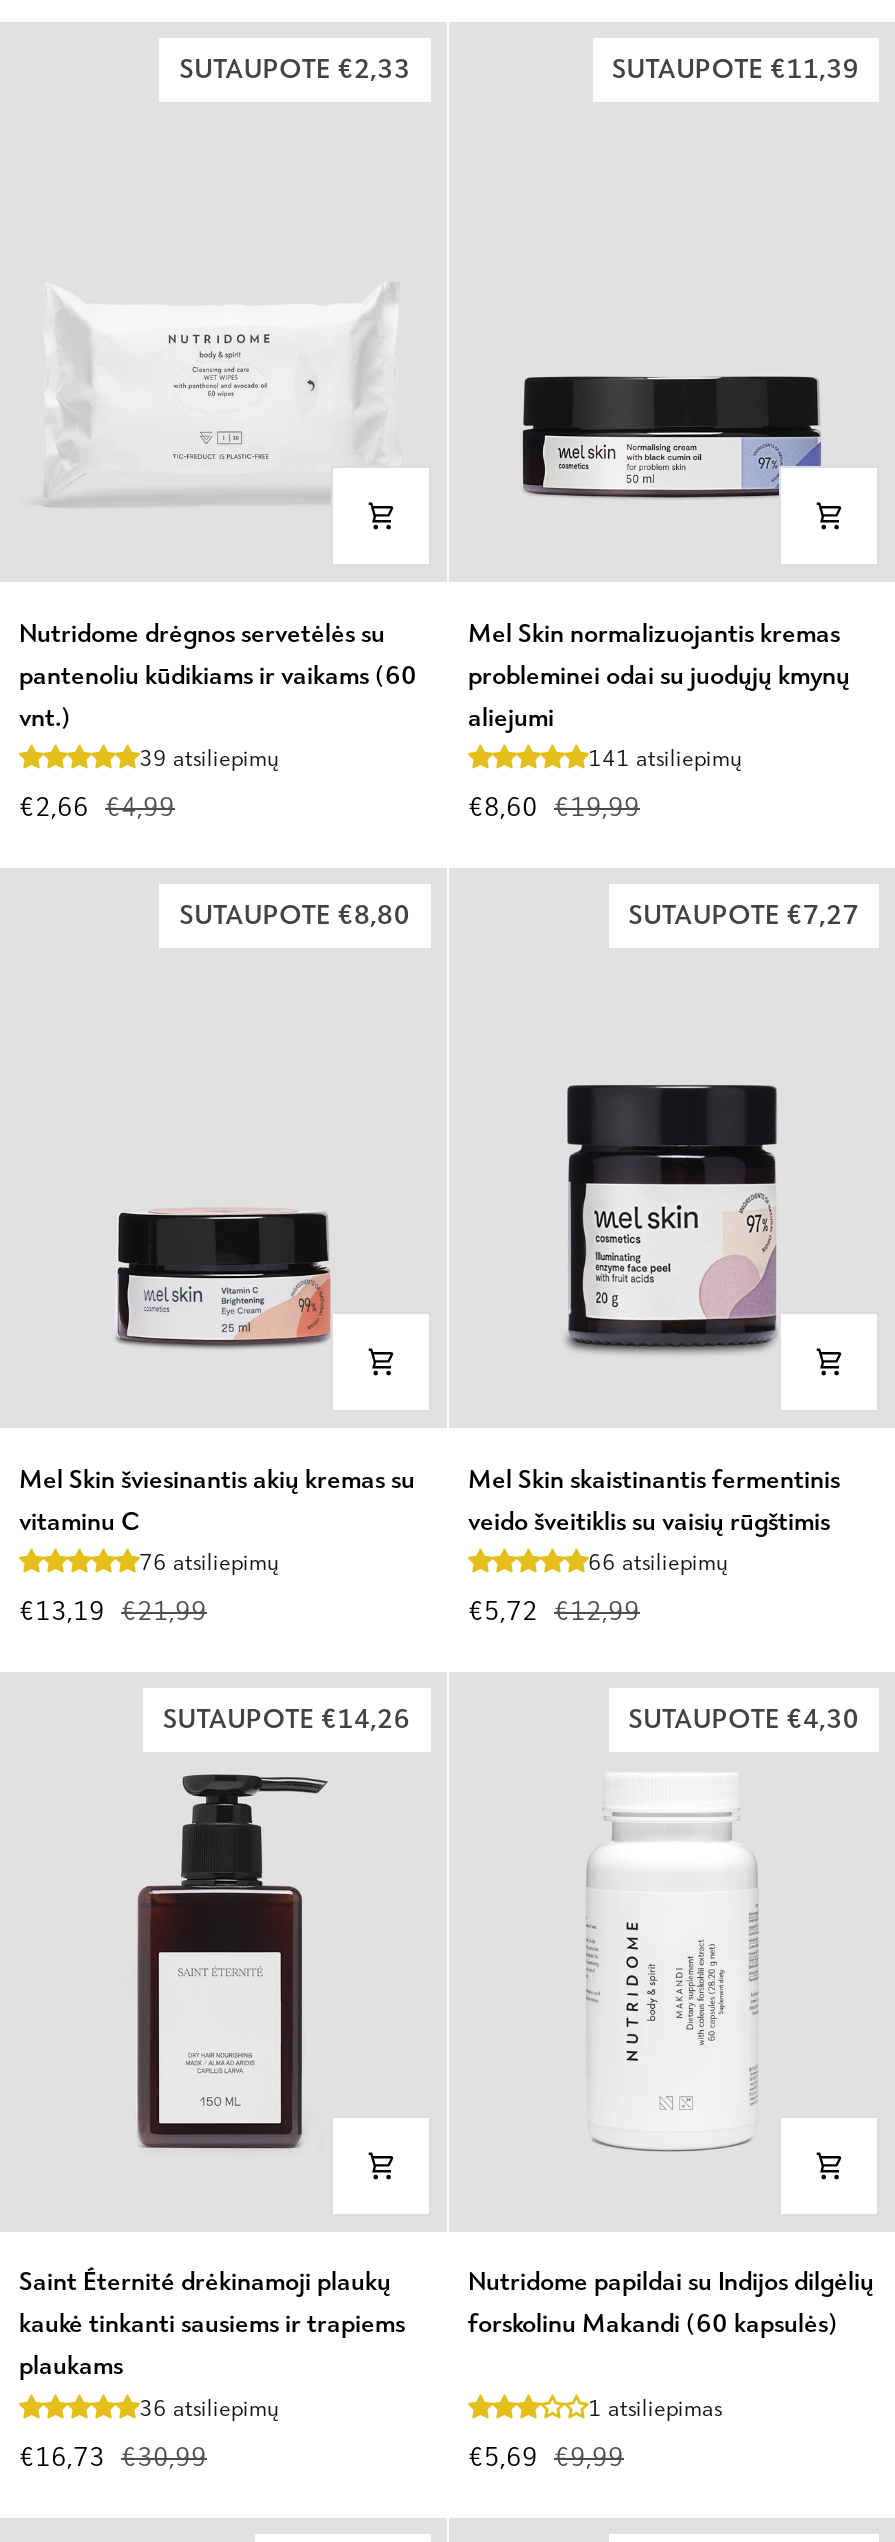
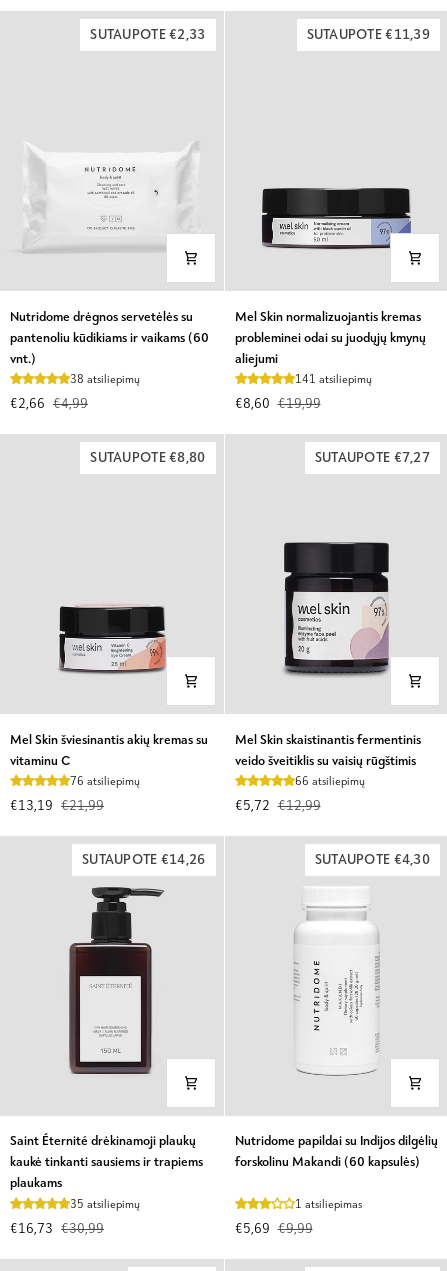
- 39 atsiliepimų
+ 38 atsiliepimų

- 36 atsiliepimų
+ 35 atsiliepimų
